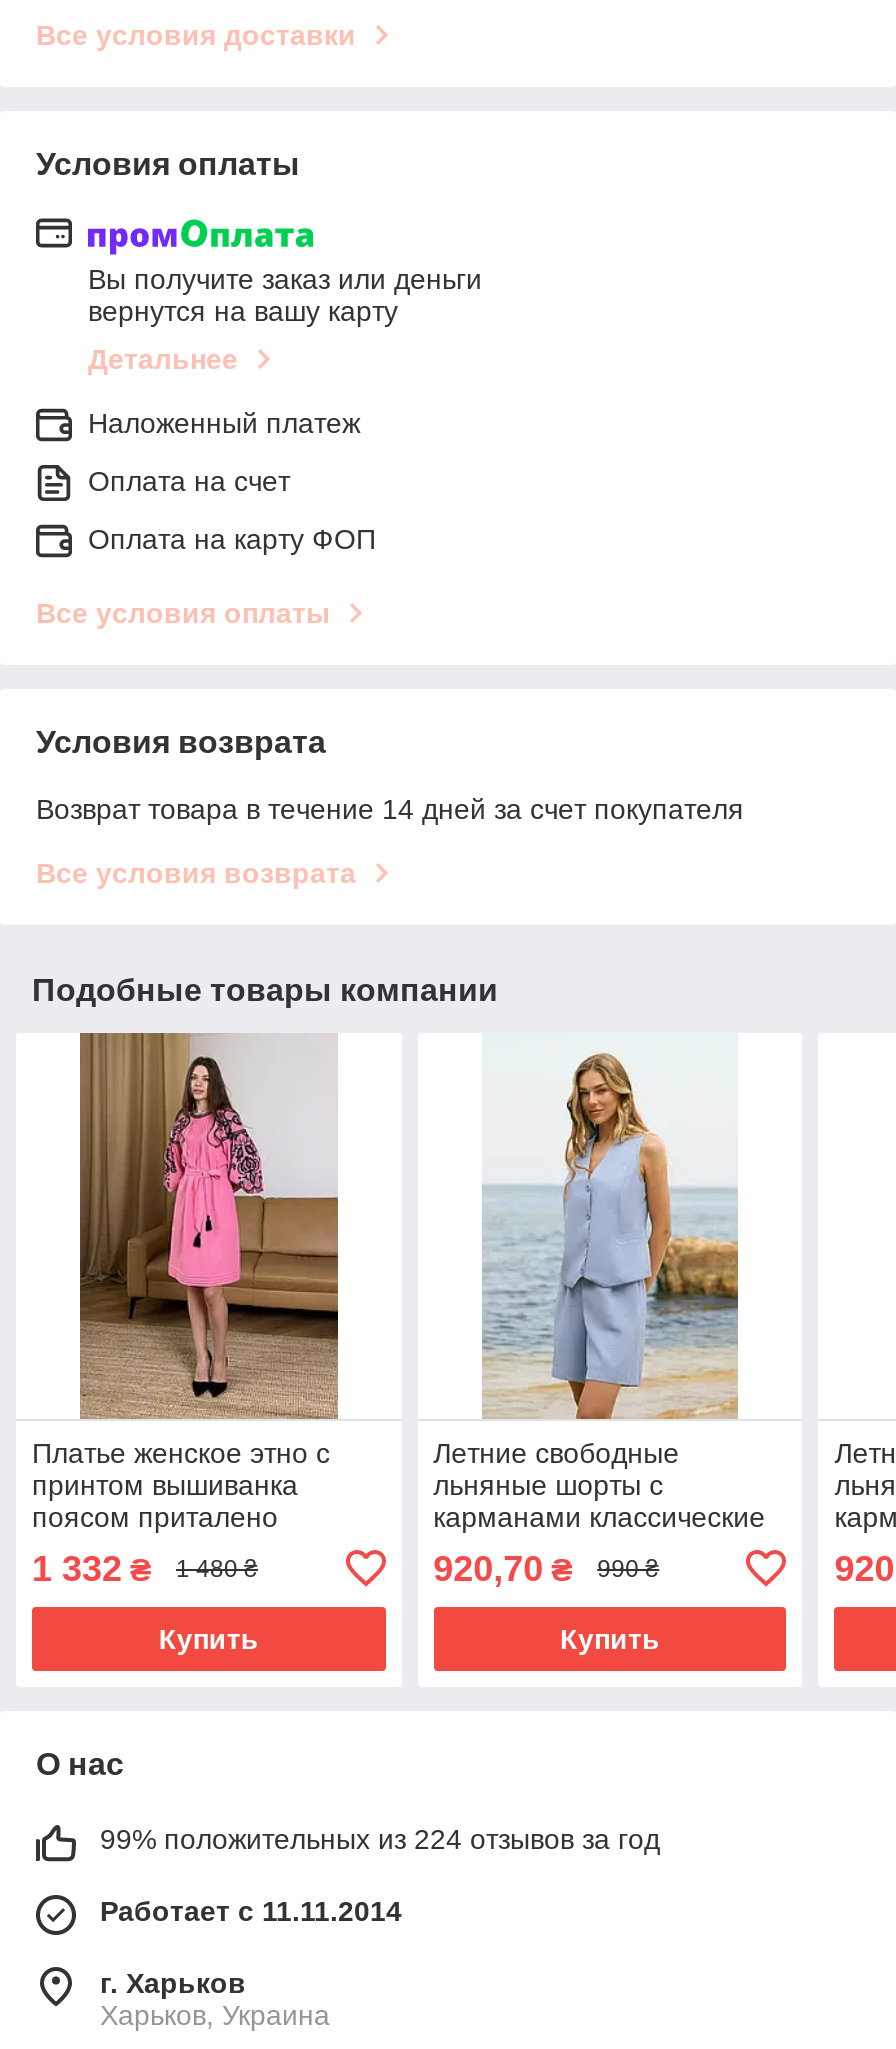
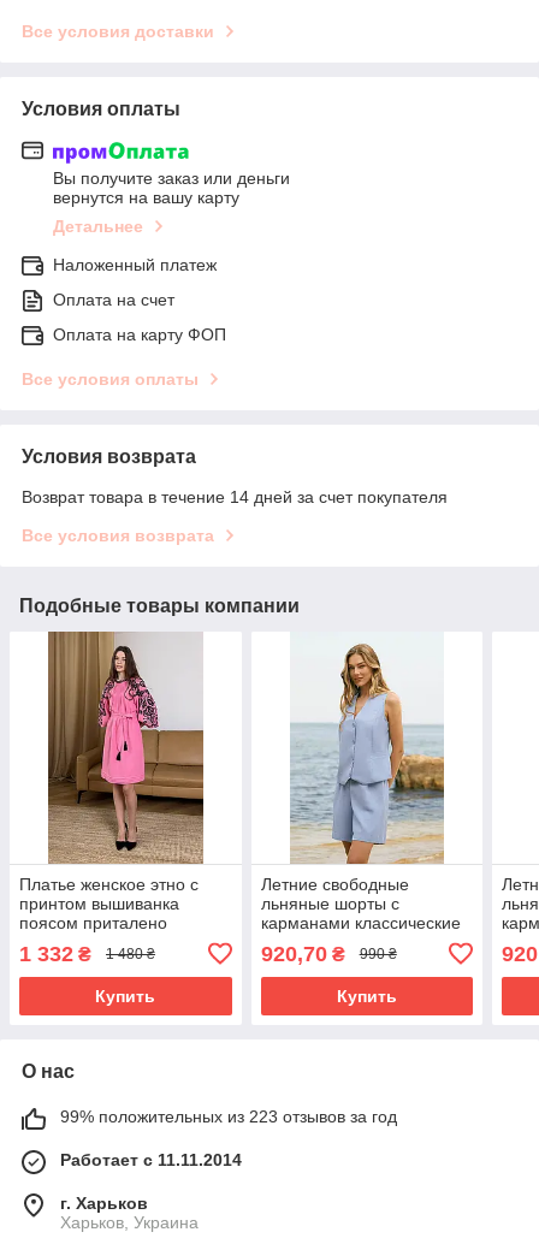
- 99% положительных из 224 отзывов за год
+ 99% положительных из 223 отзывов за год
